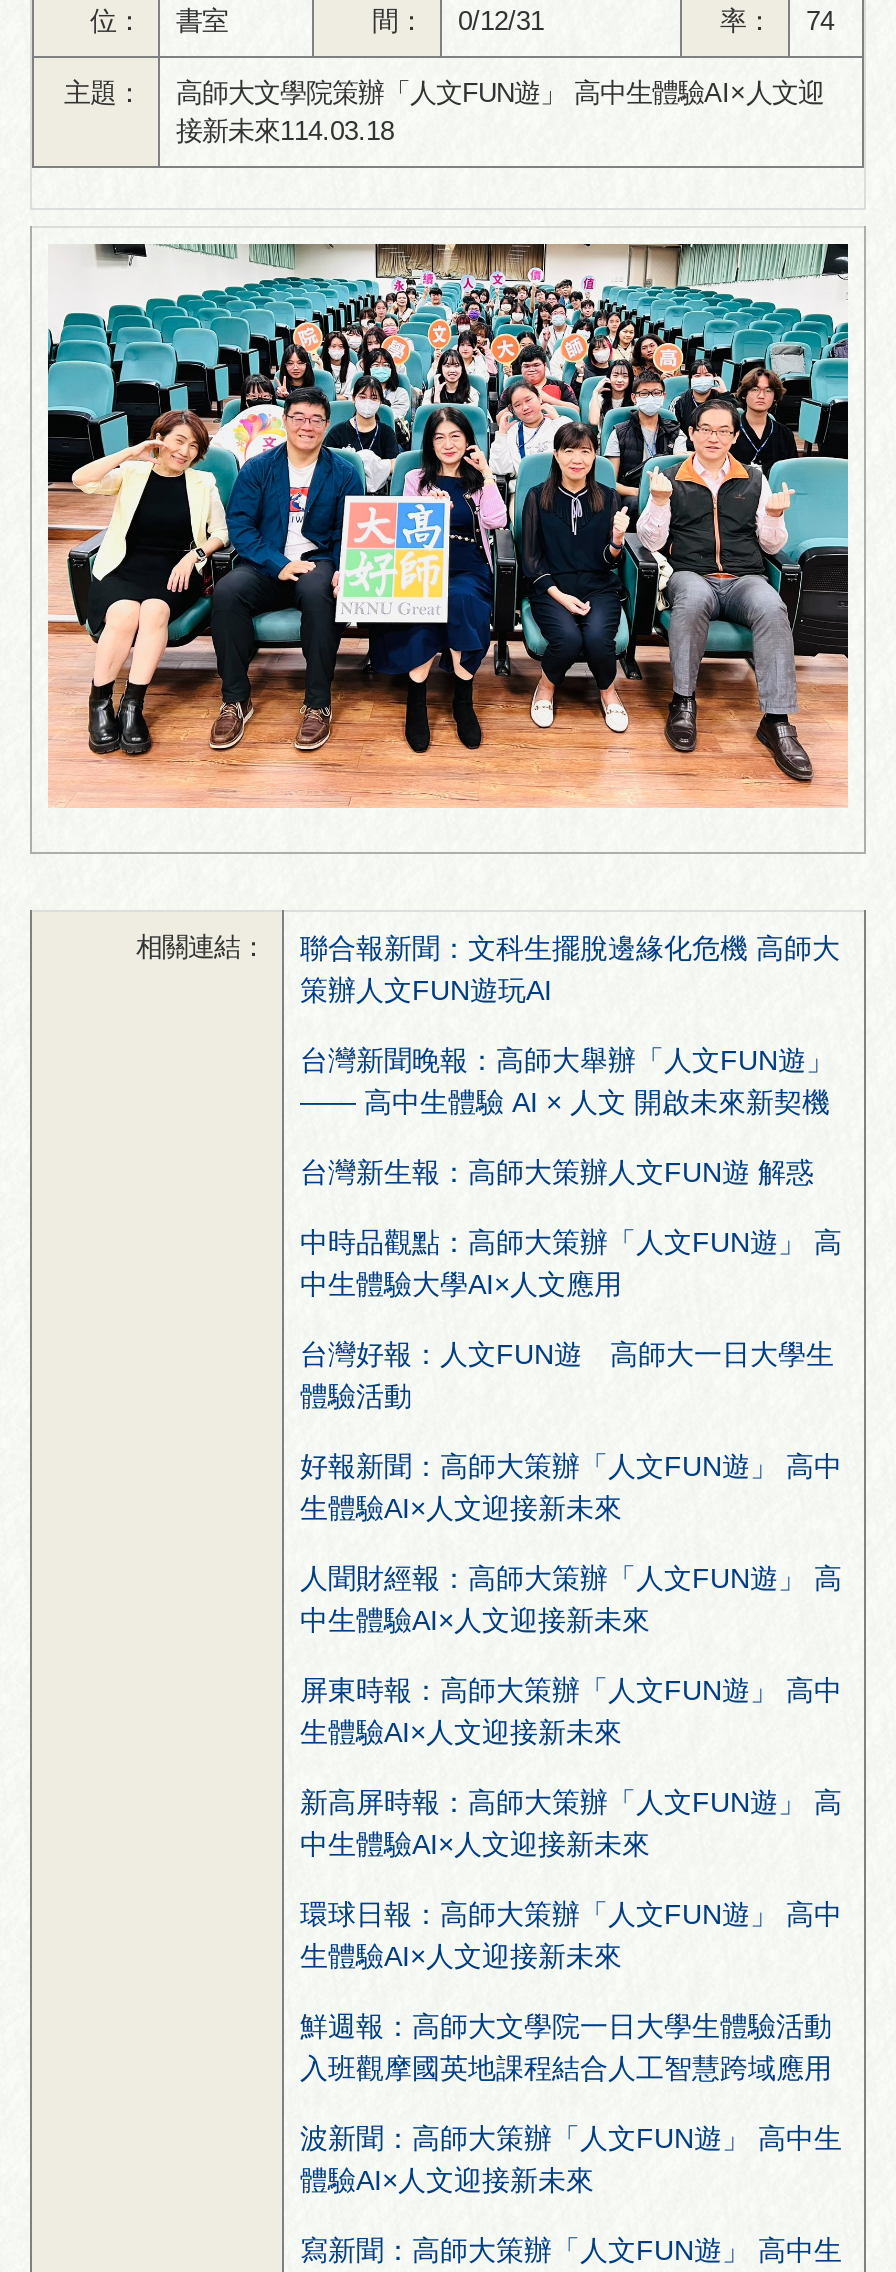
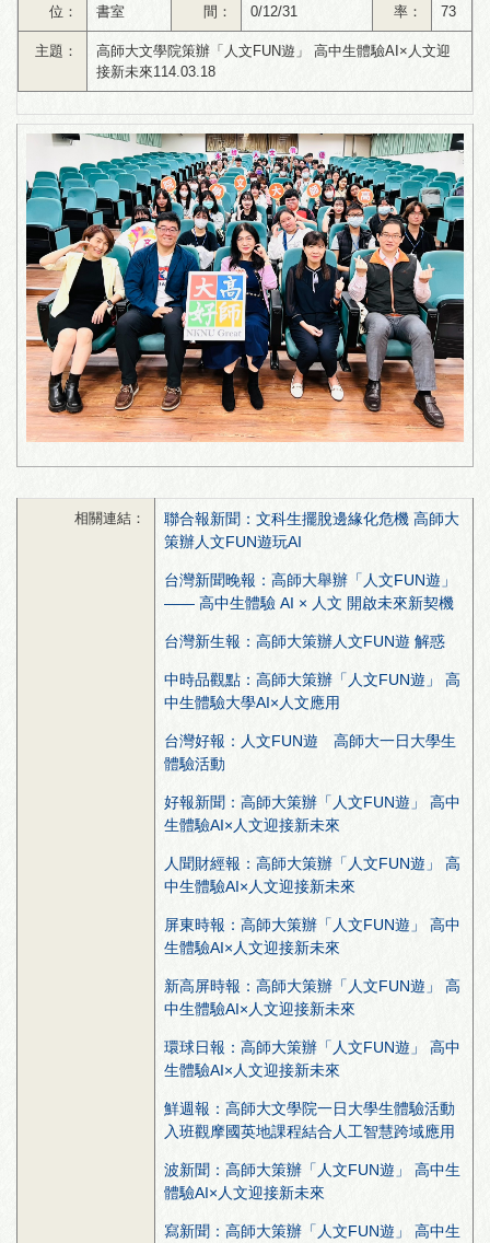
- 率： 74
+ 率： 73
